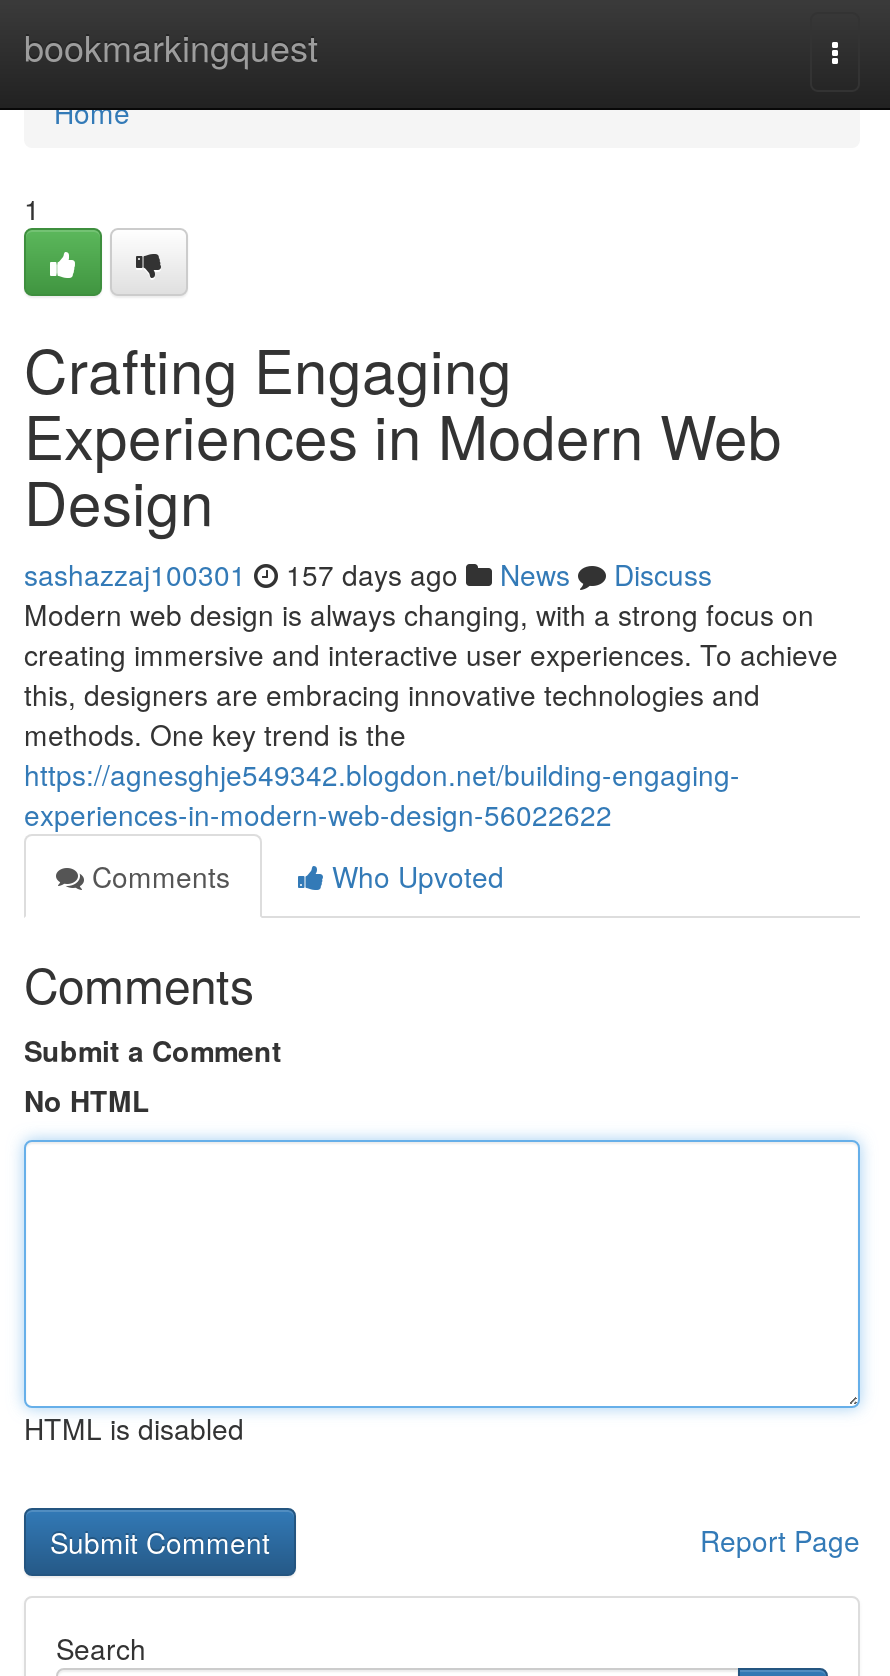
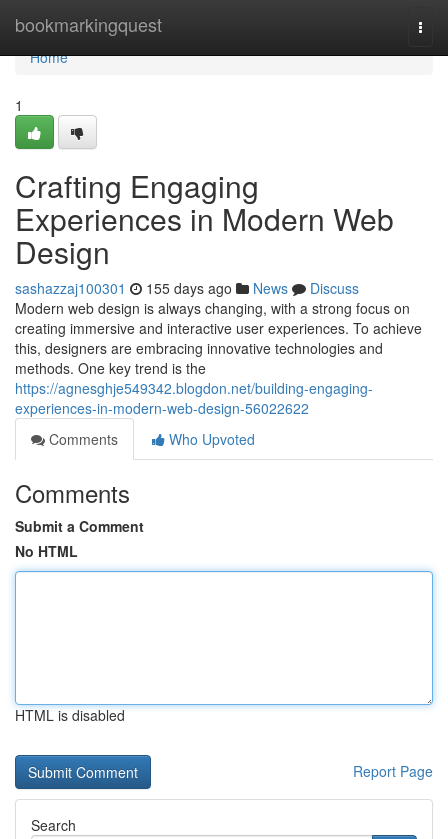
- sashazzaj100301 157 days ago News Discuss
+ sashazzaj100301 155 days ago News Discuss
